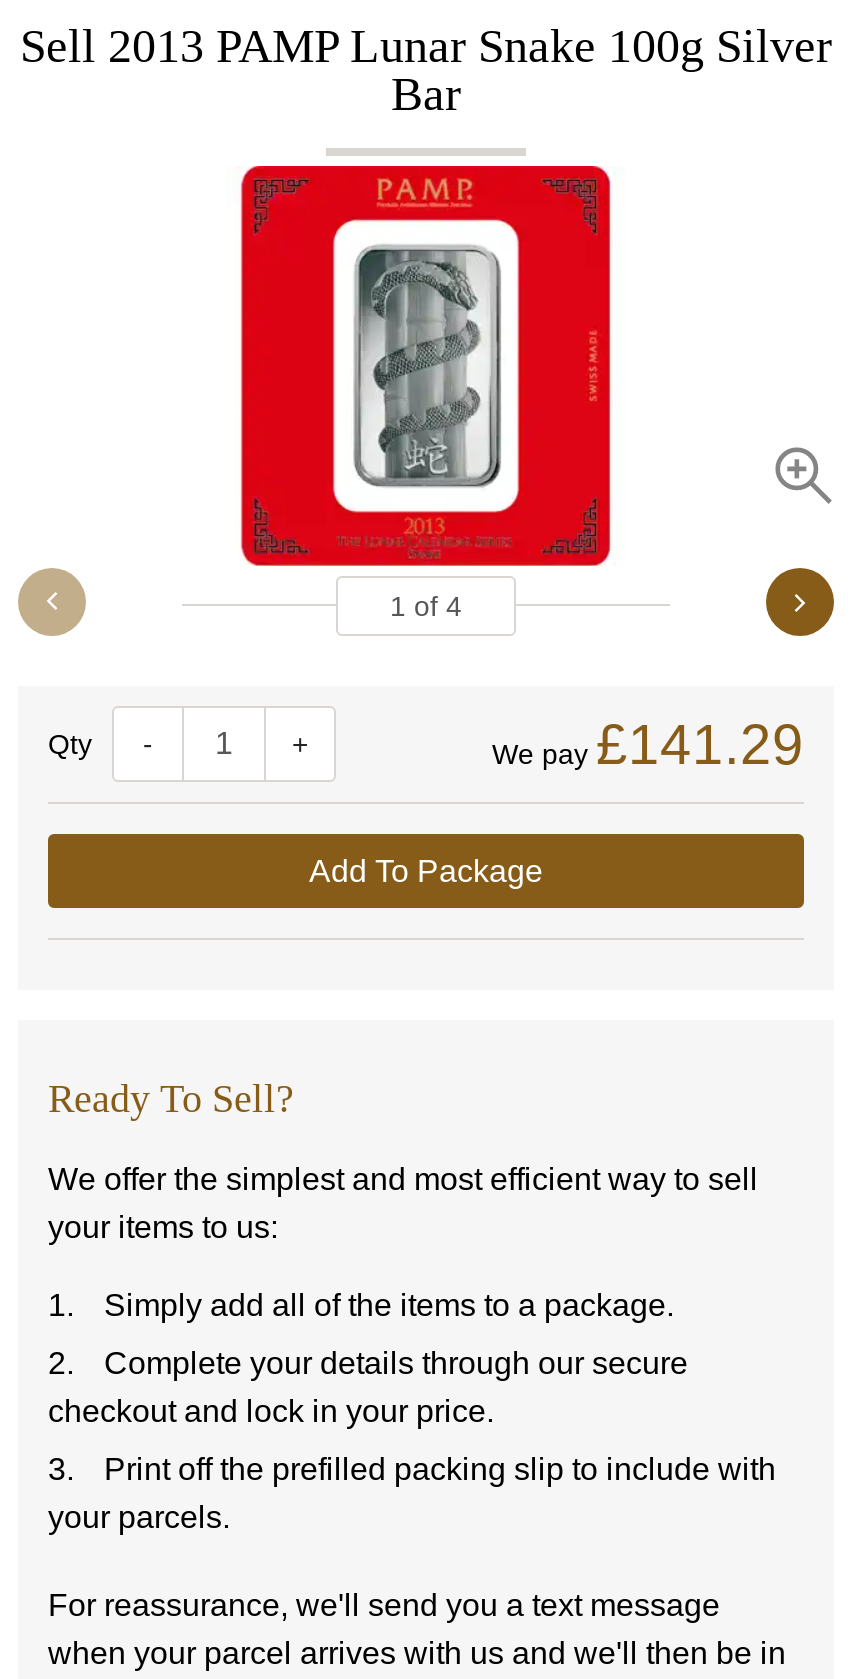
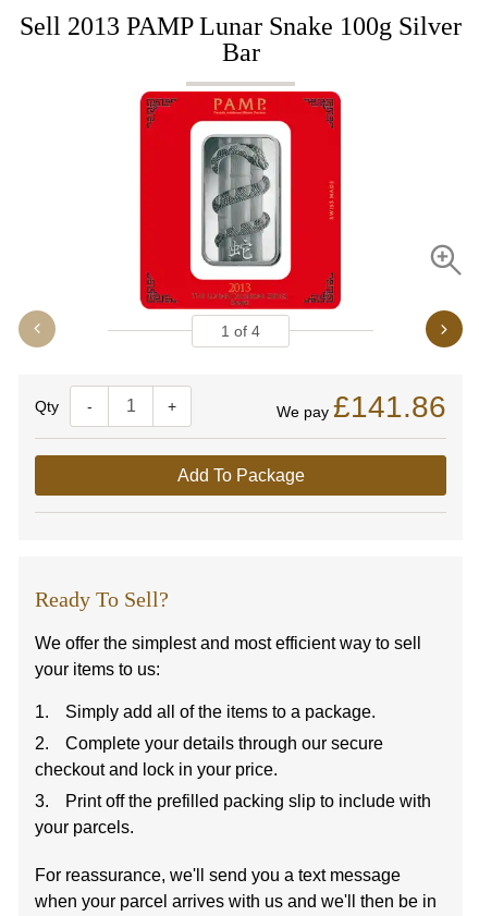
- We pay £141.29
+ We pay £141.86
